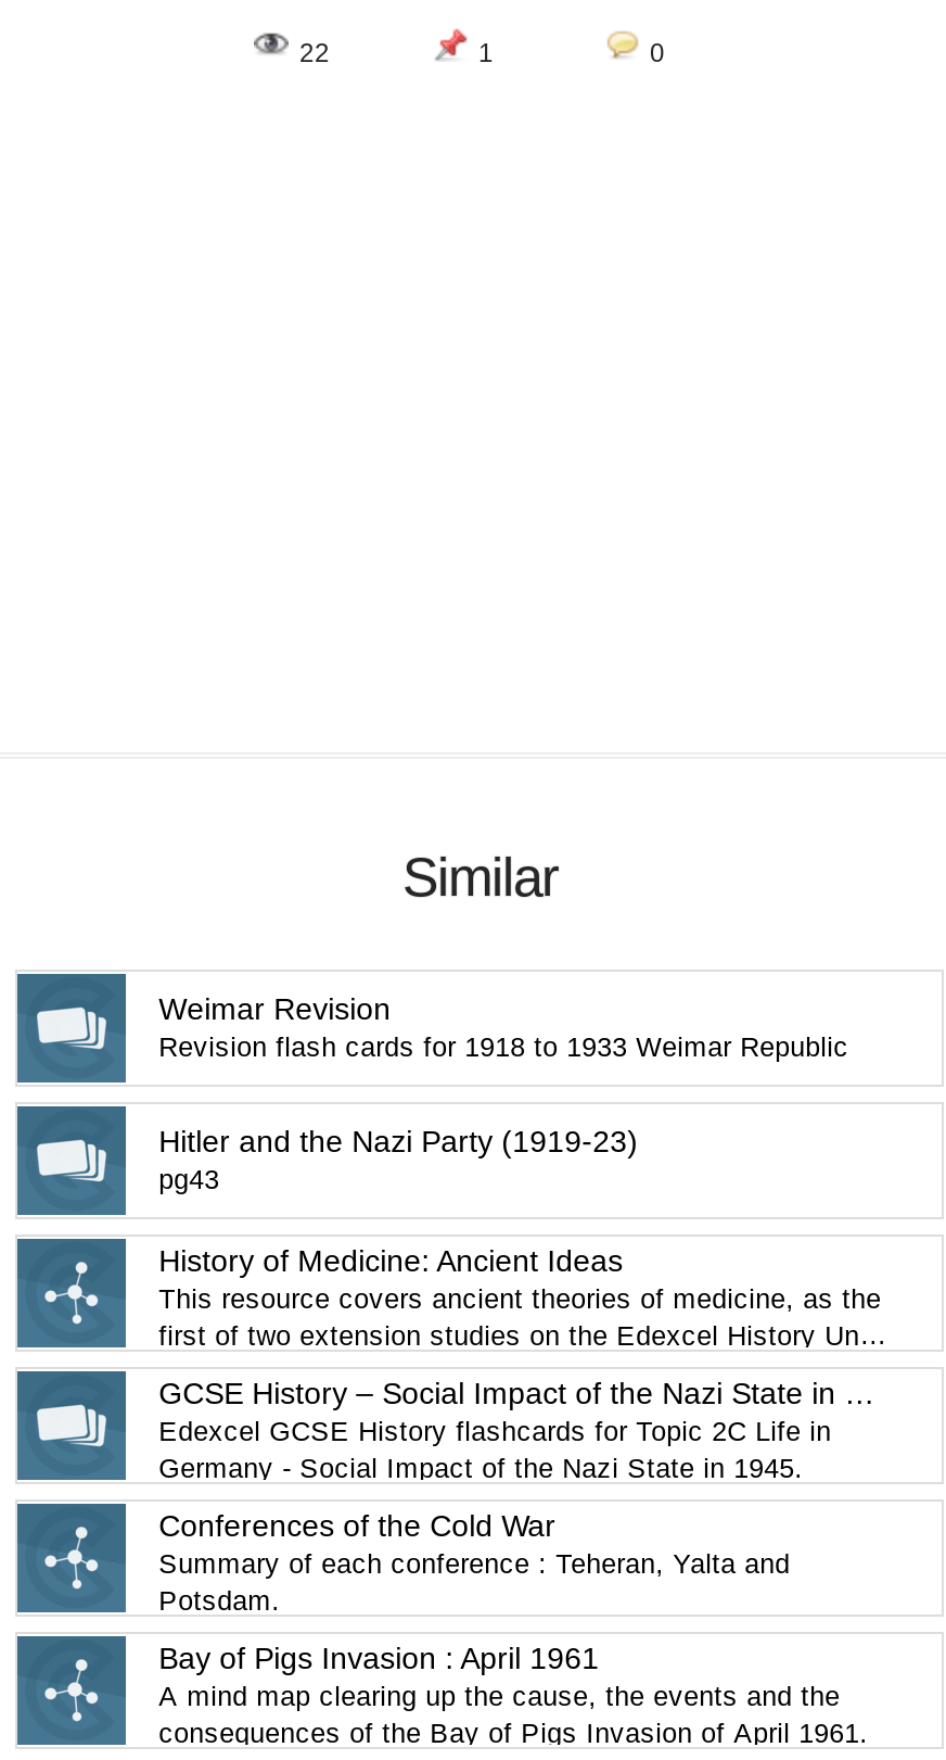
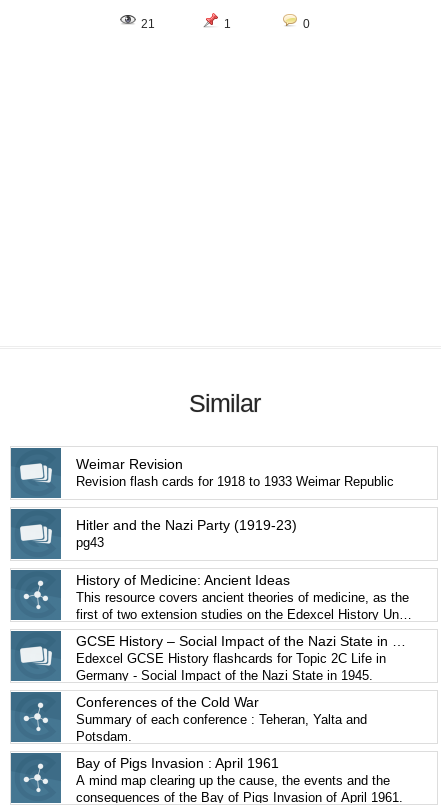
- 22
+ 21
